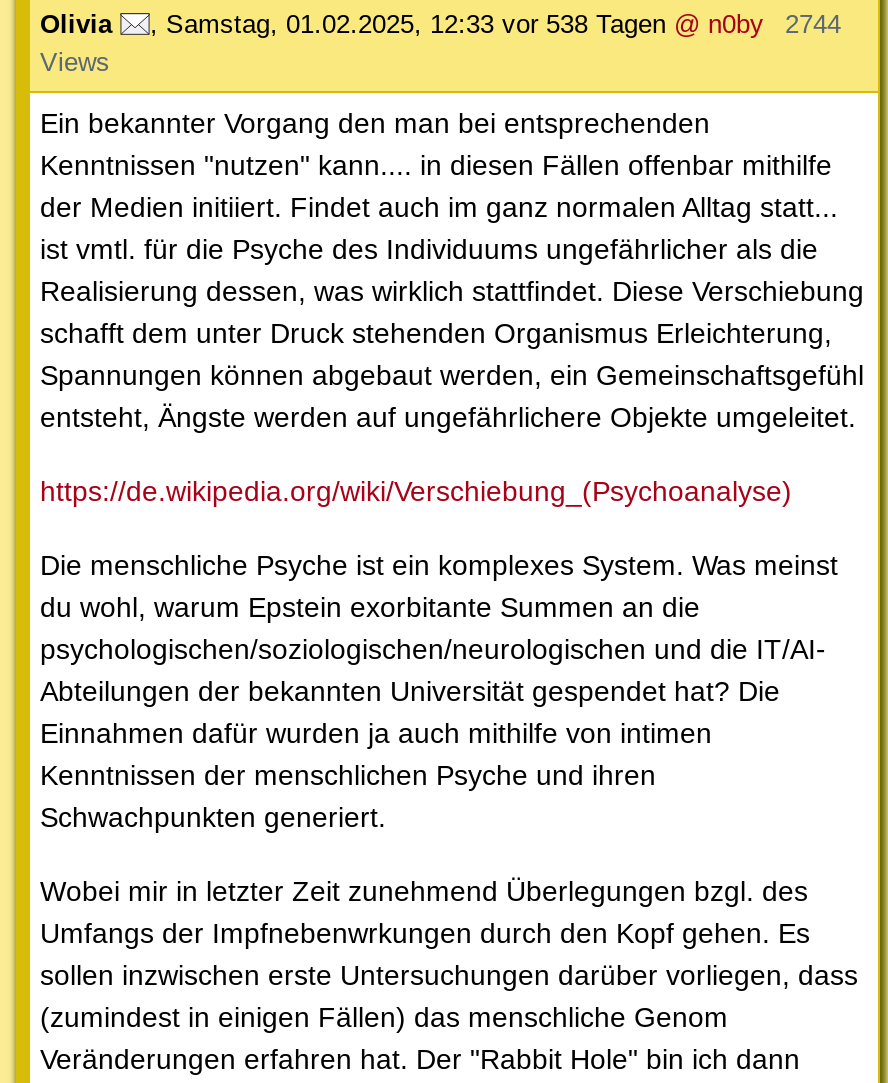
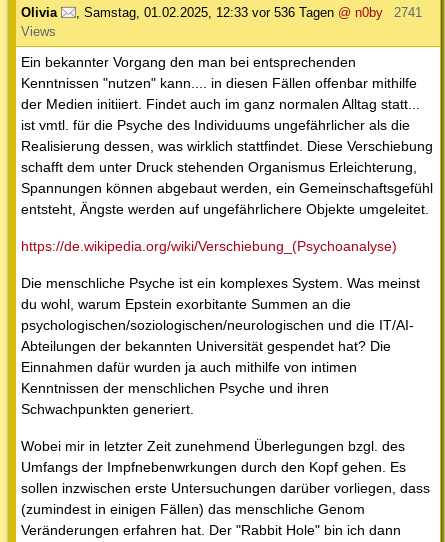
- , Samstag, 01.02.2025, 12:33 vor 538 Tagen @ n0by
+ , Samstag, 01.02.2025, 12:33 vor 536 Tagen @ n0by

- 2744
+ 2741
